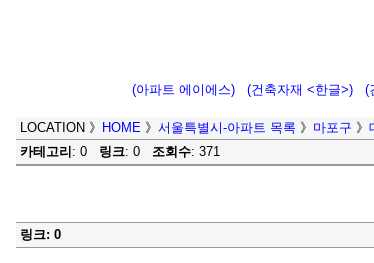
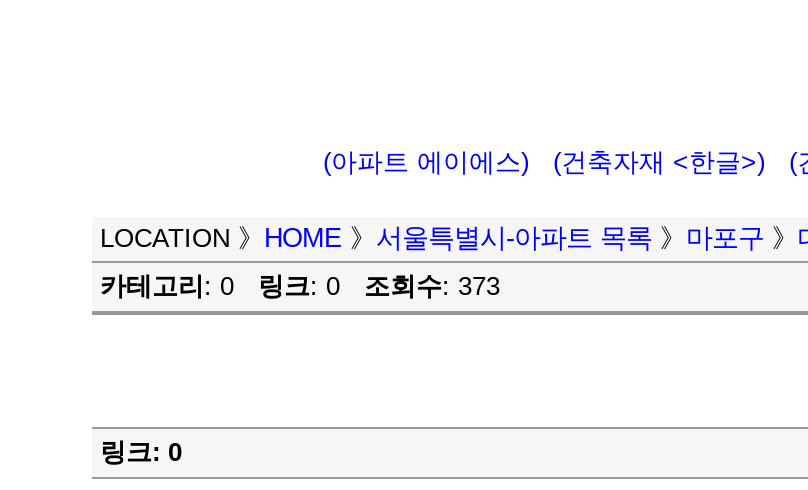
- 카테고리: 0 링크: 0 조회수: 371
+ 카테고리: 0 링크: 0 조회수: 373
